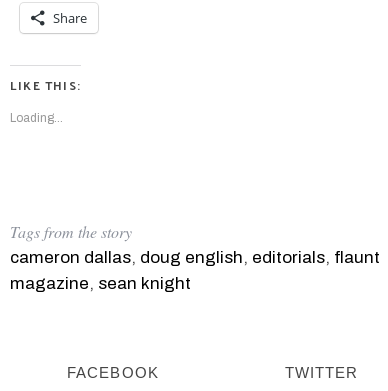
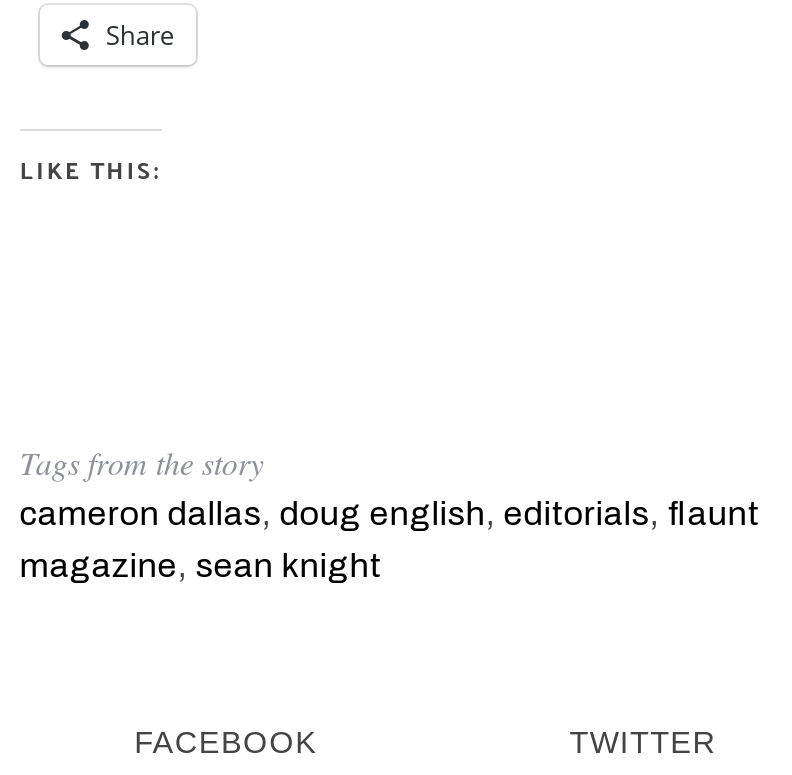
- Loading...
